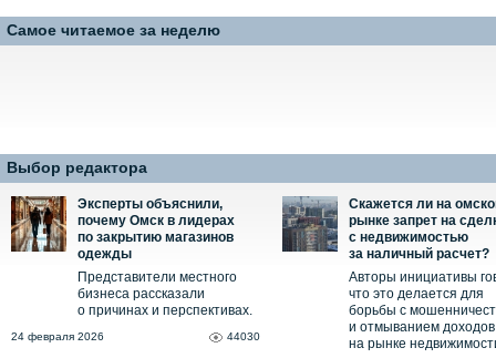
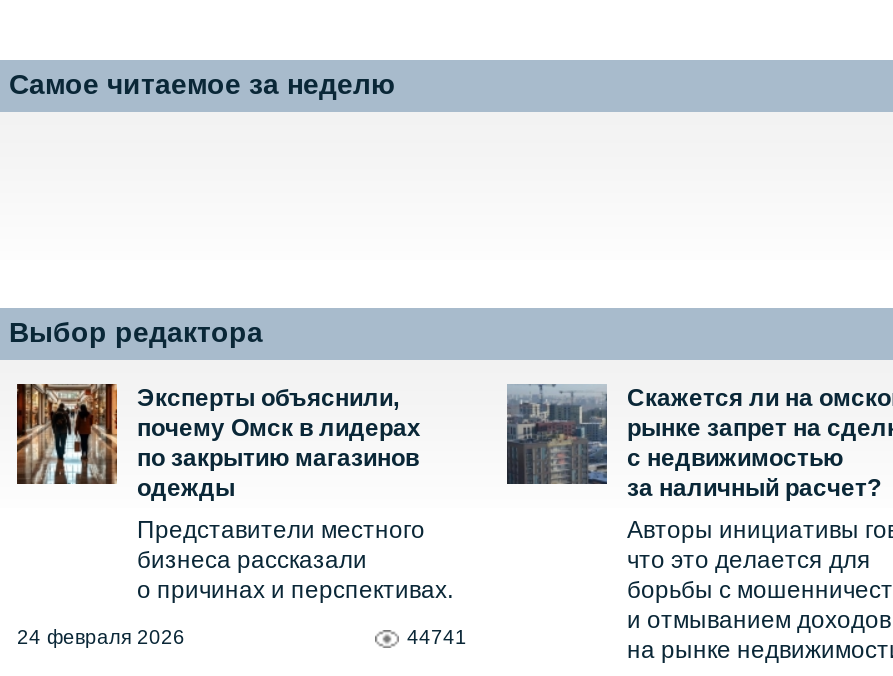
- 44030
+ 44741
